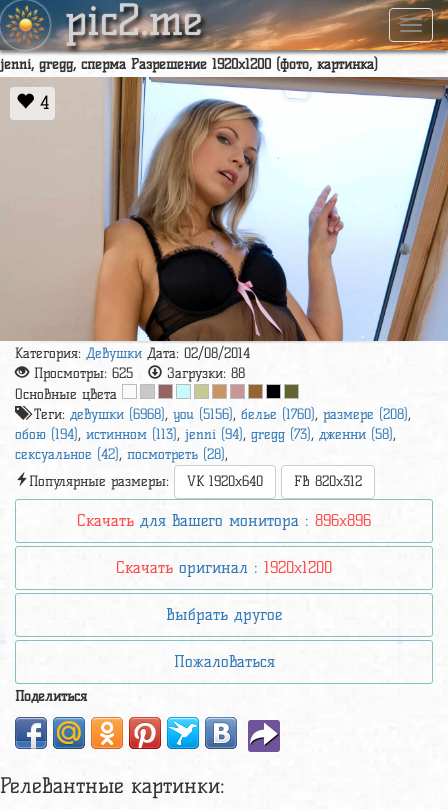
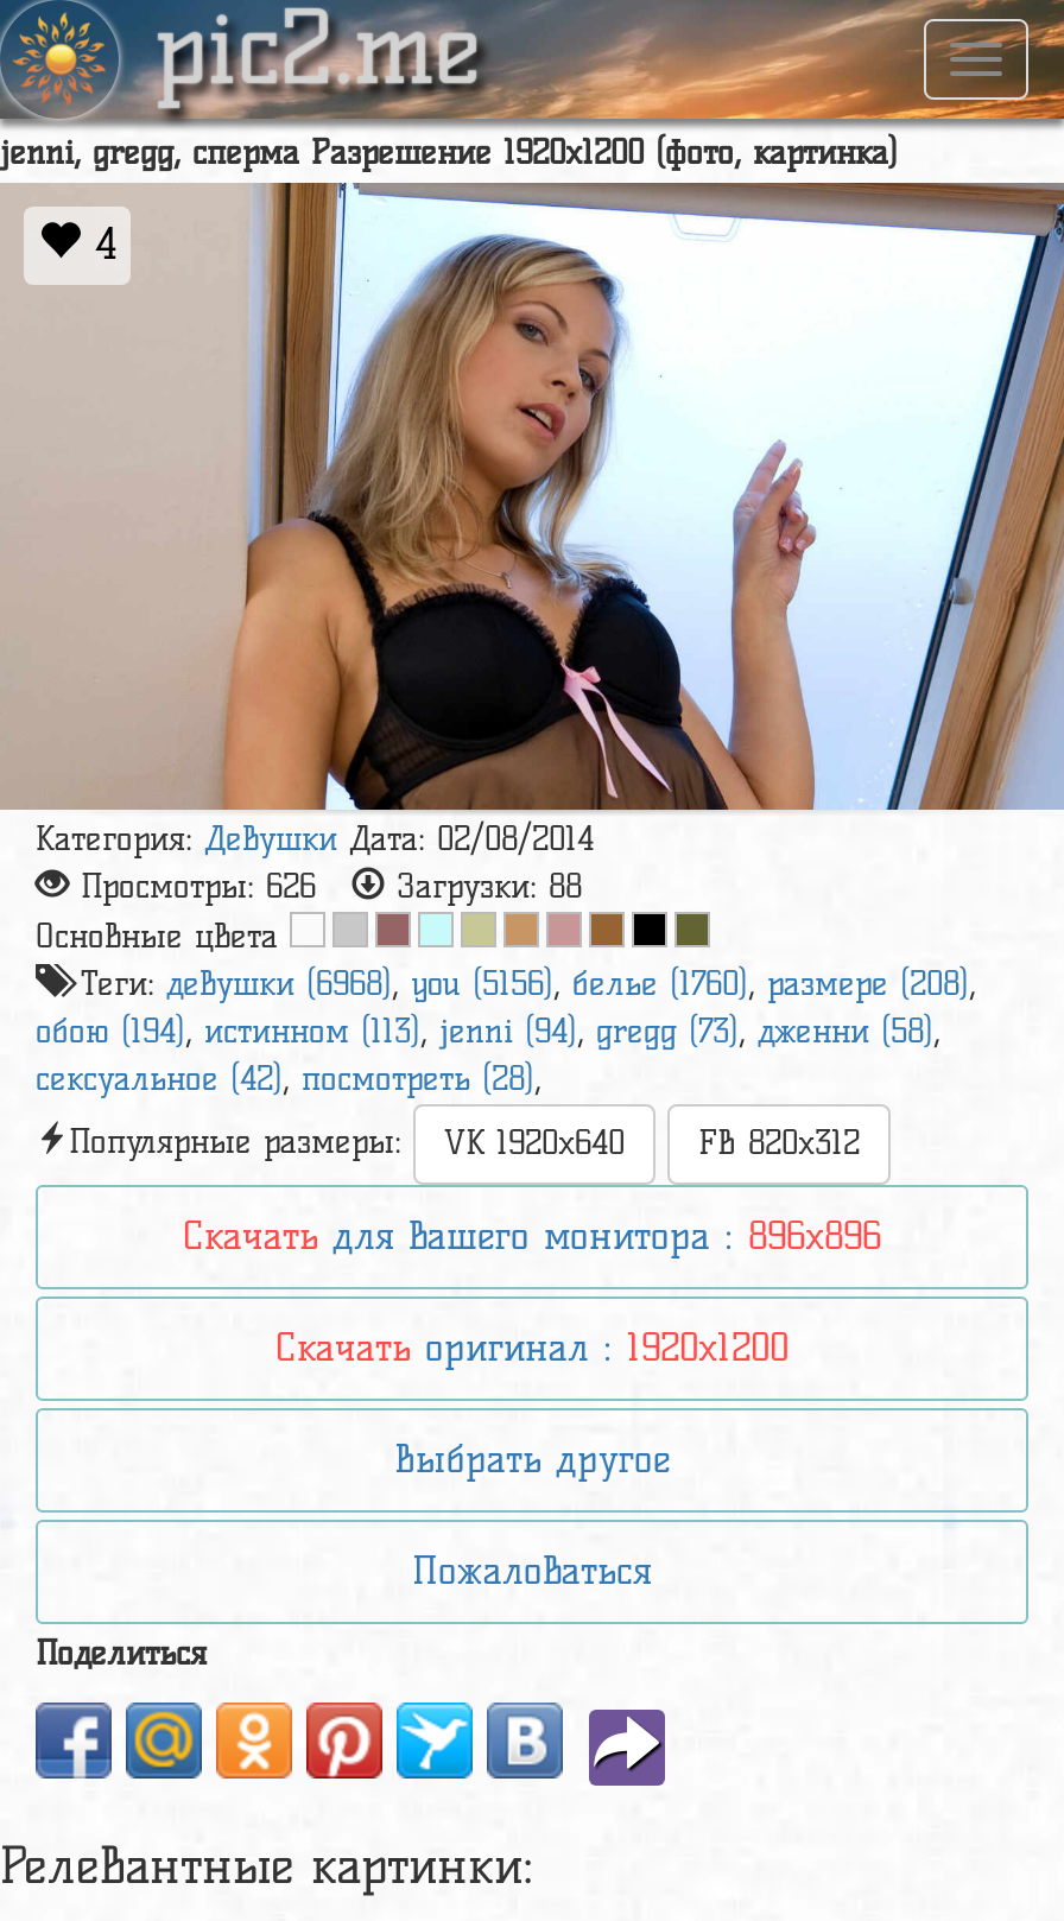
- Просмотры: 625 Загрузки: 88
+ Просмотры: 626 Загрузки: 88
